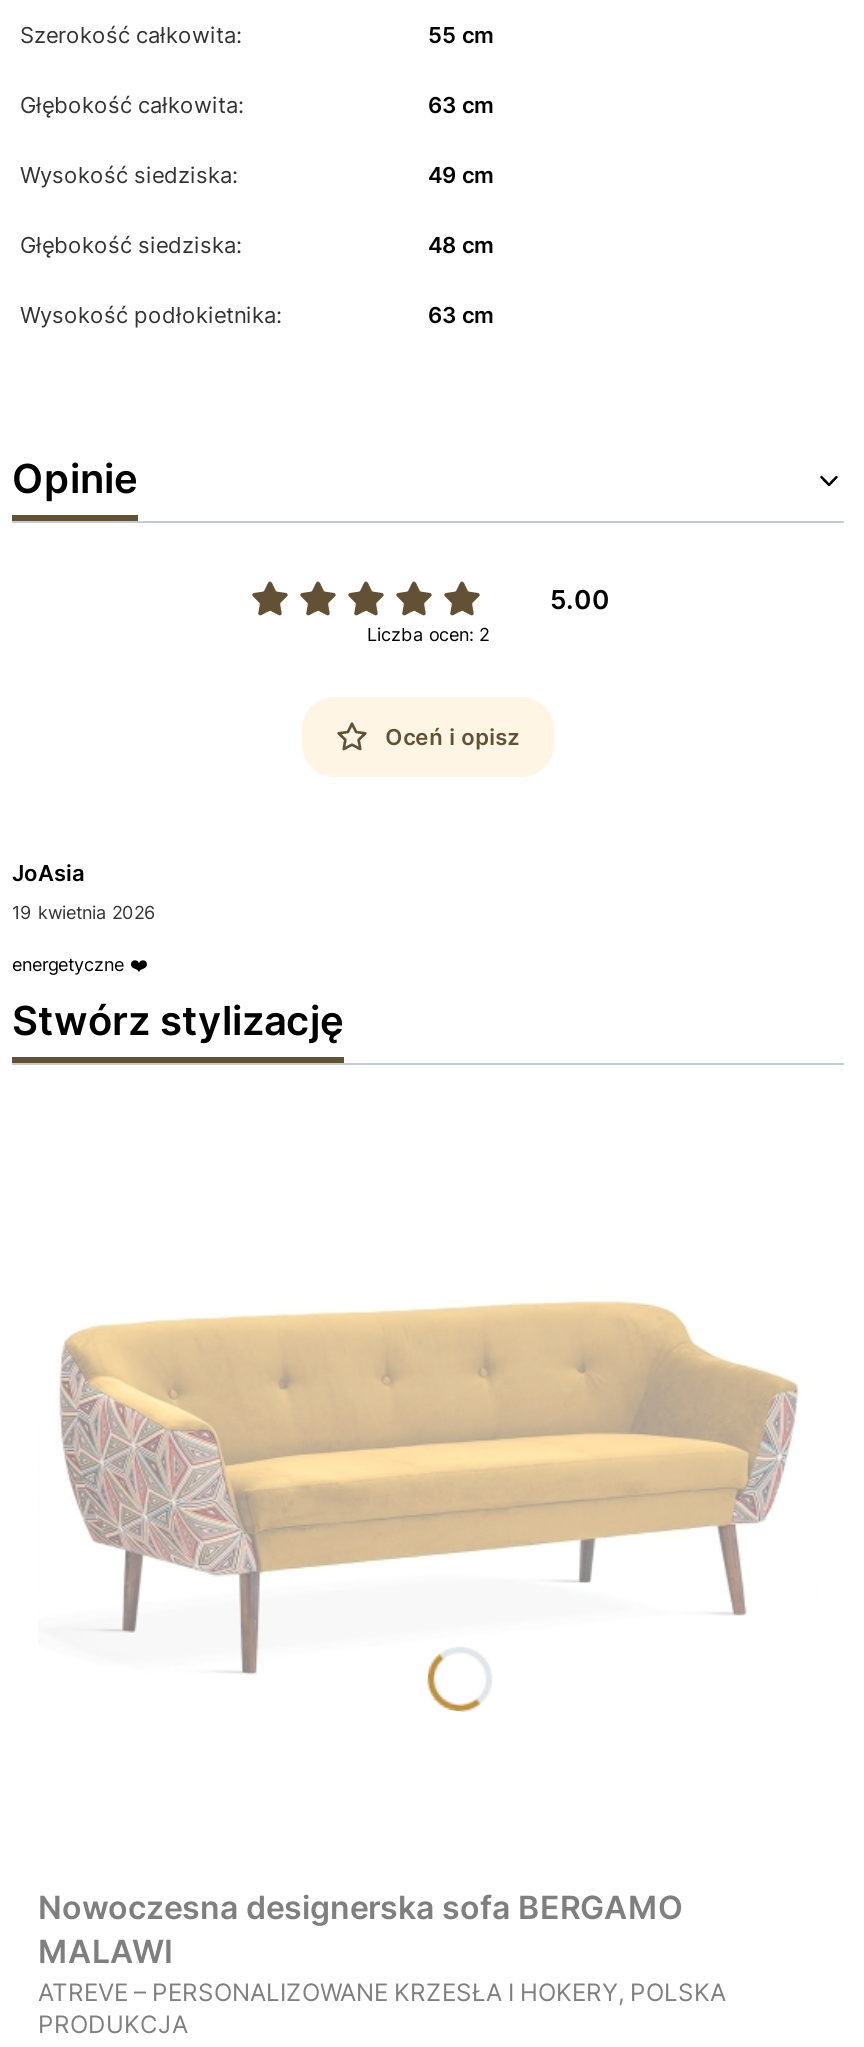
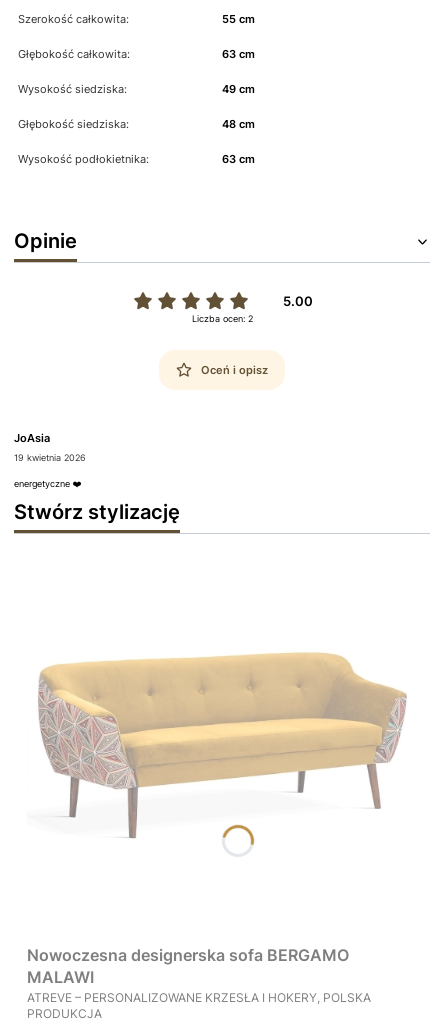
- [image]
+ [image]
